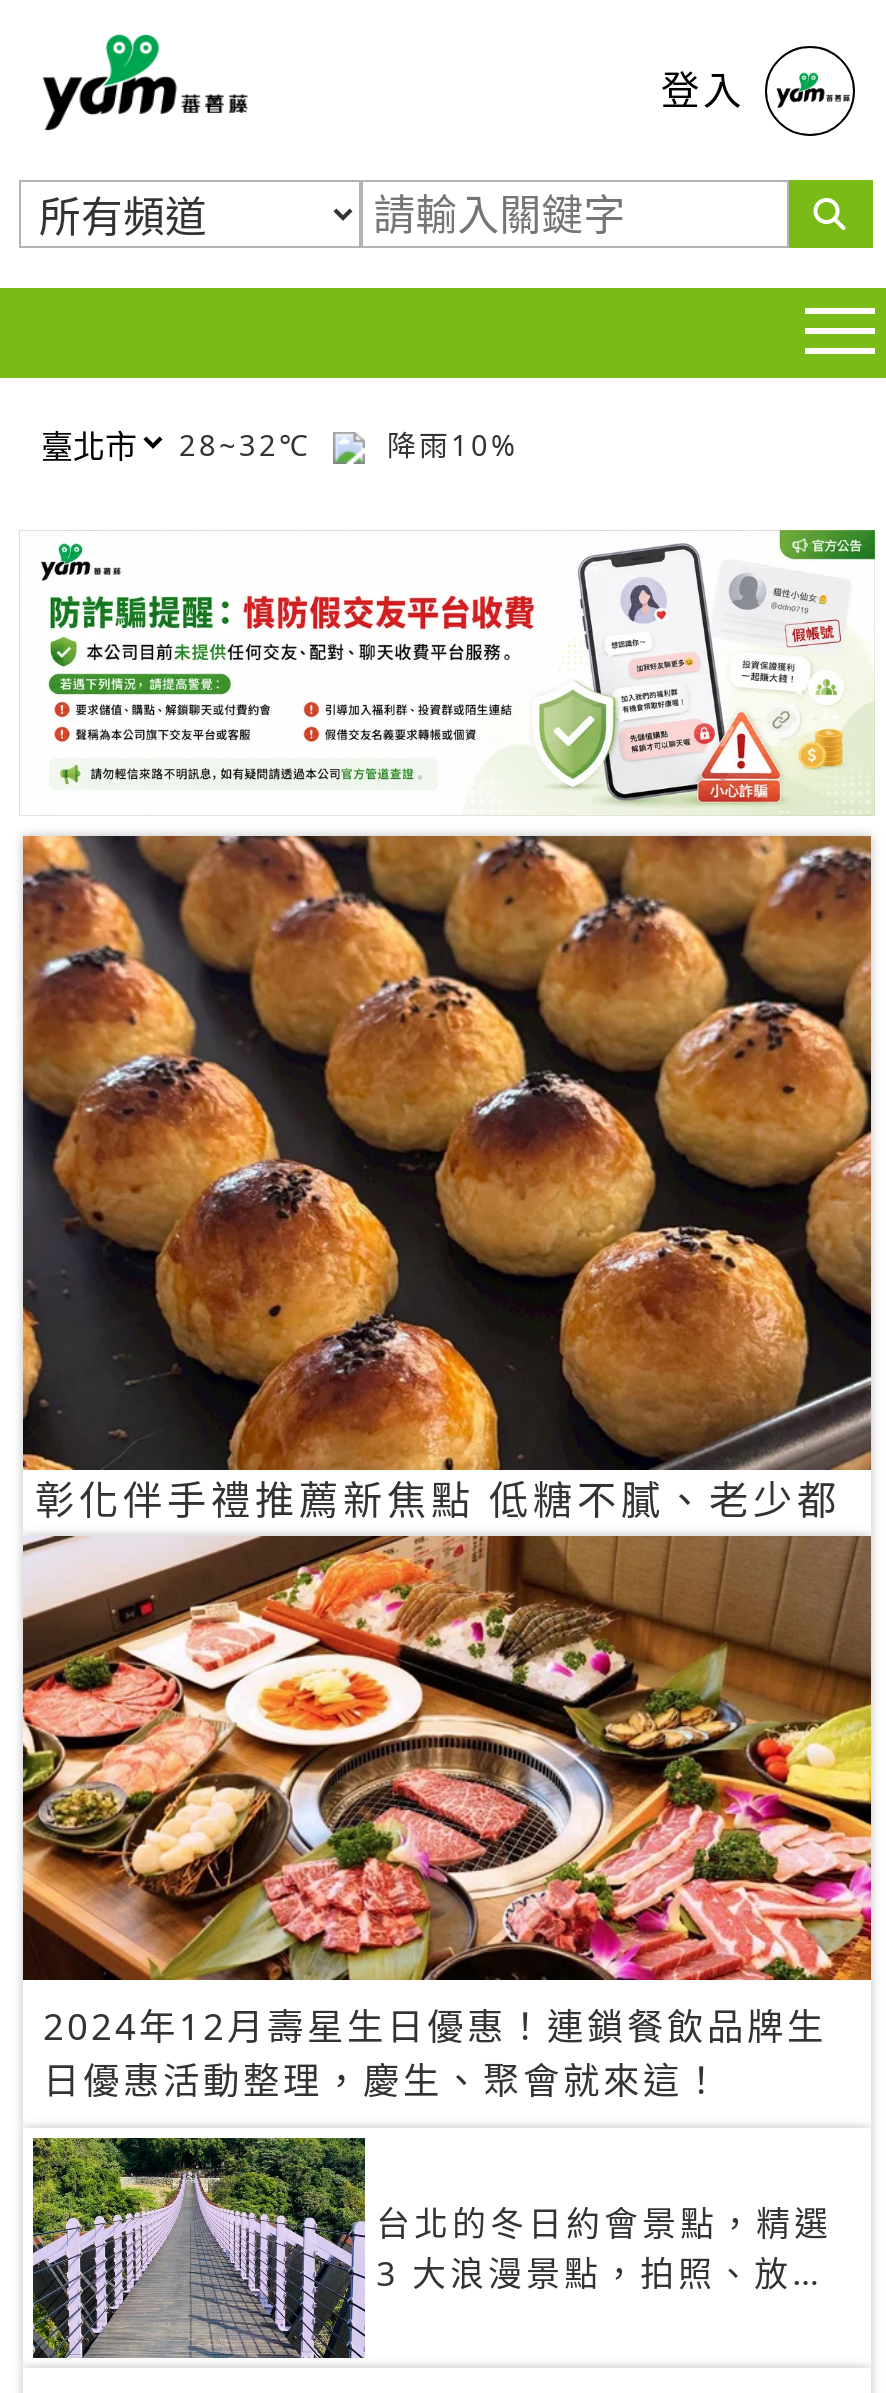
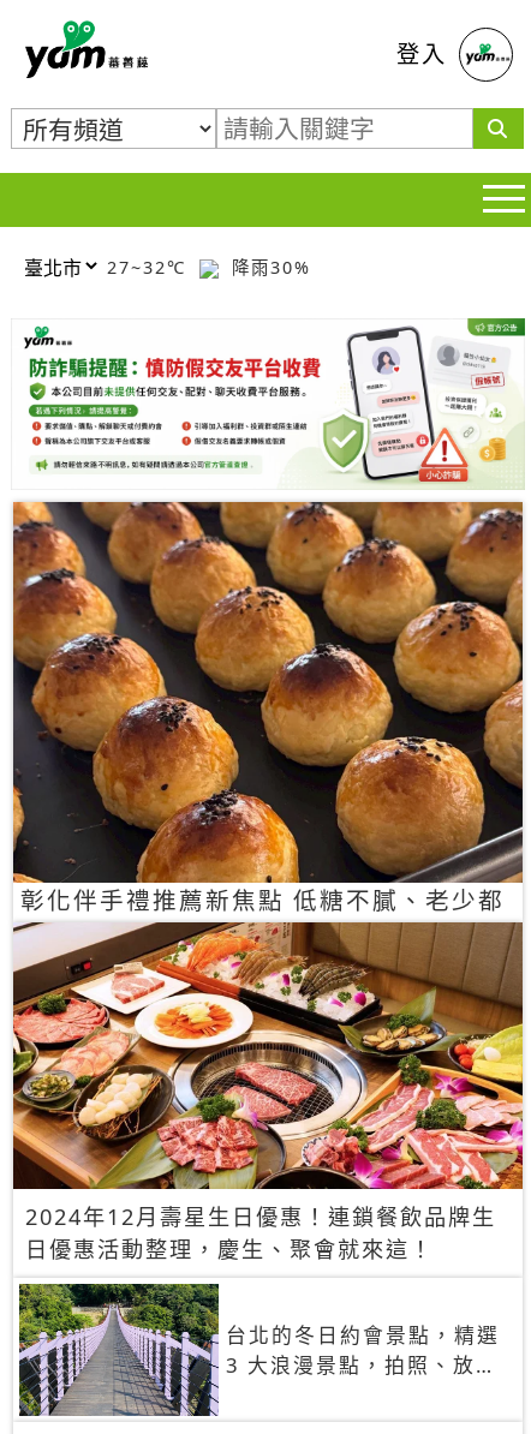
- 28~32℃
+ 27~32℃

- 降雨10%
+ 降雨30%
